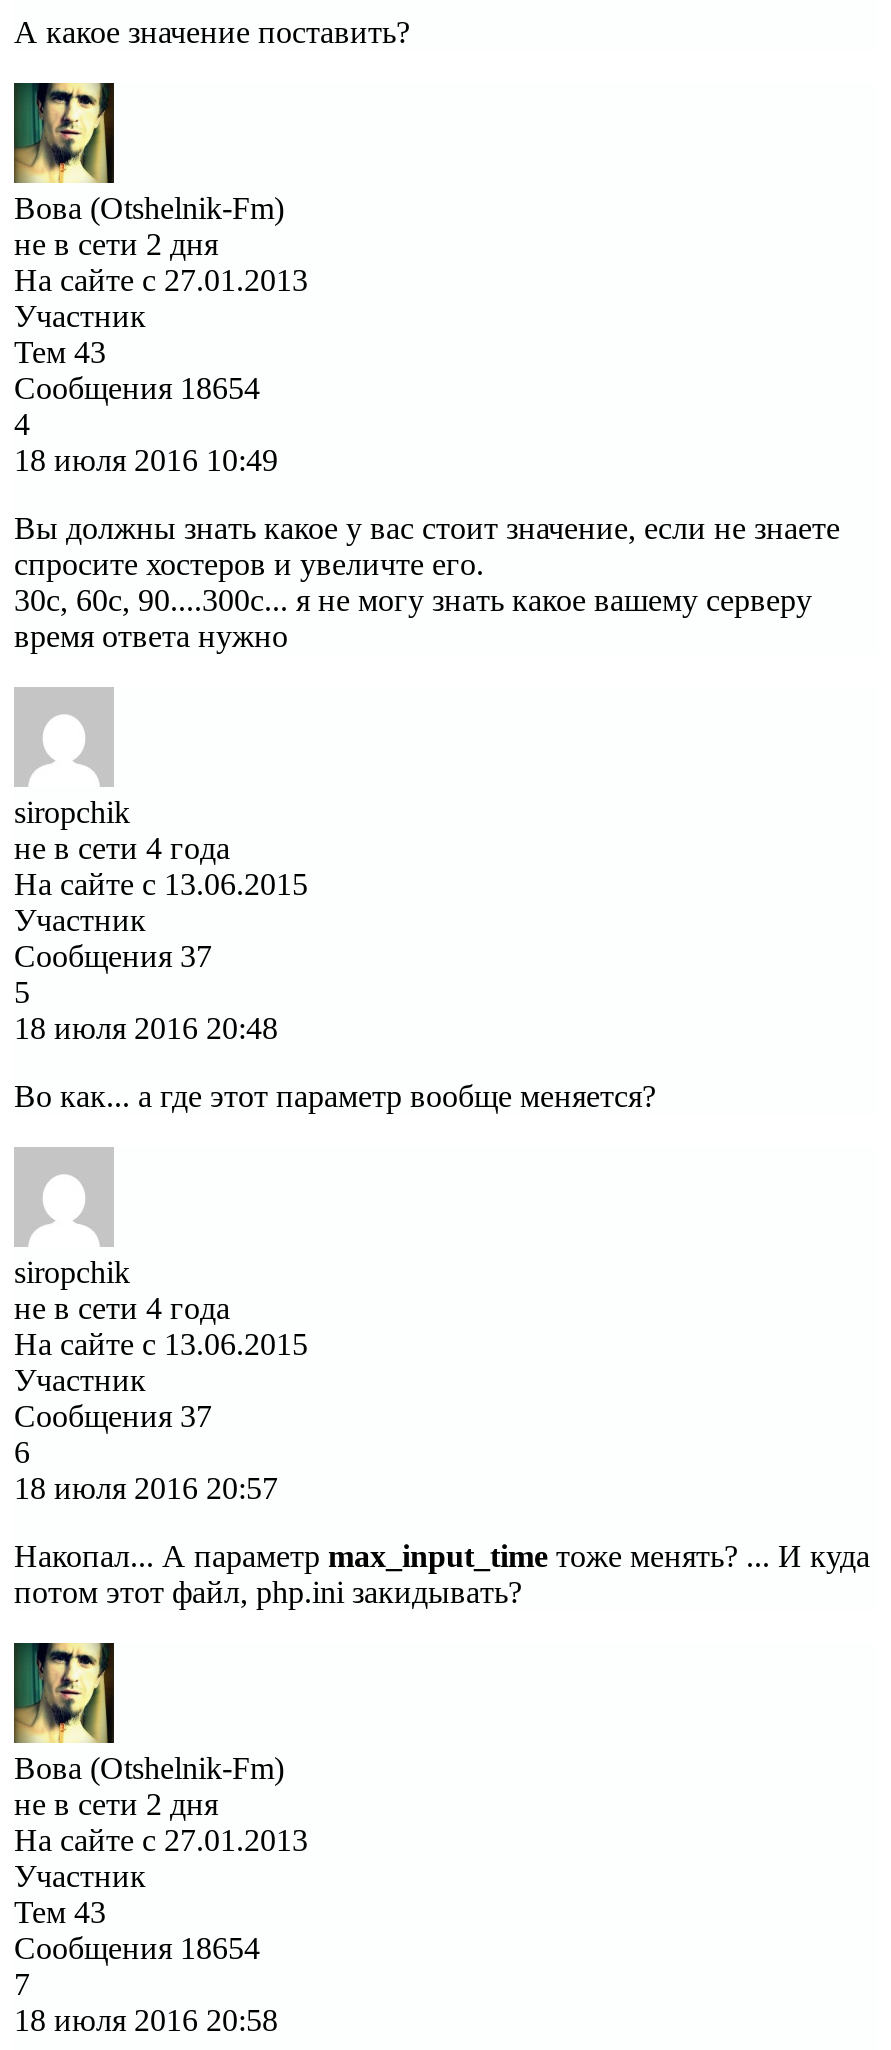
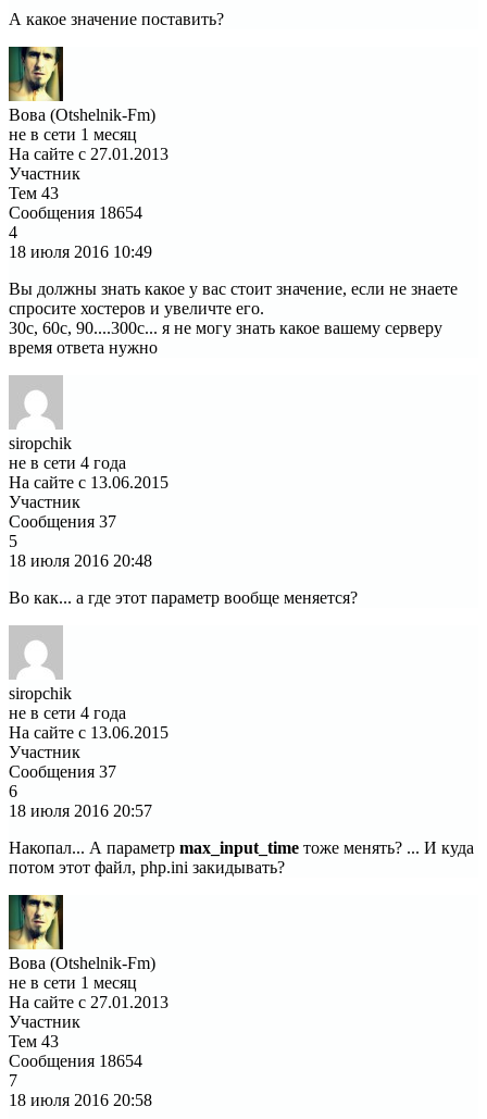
- не в сети 2 дня
+ не в сети 1 месяц

- не в сети 2 дня
+ не в сети 1 месяц
